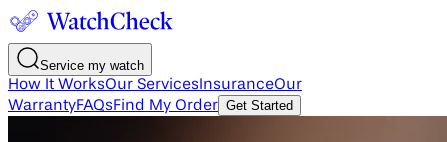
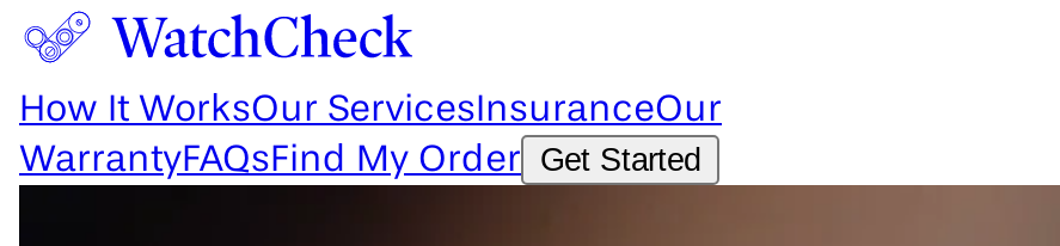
- Service my watch
